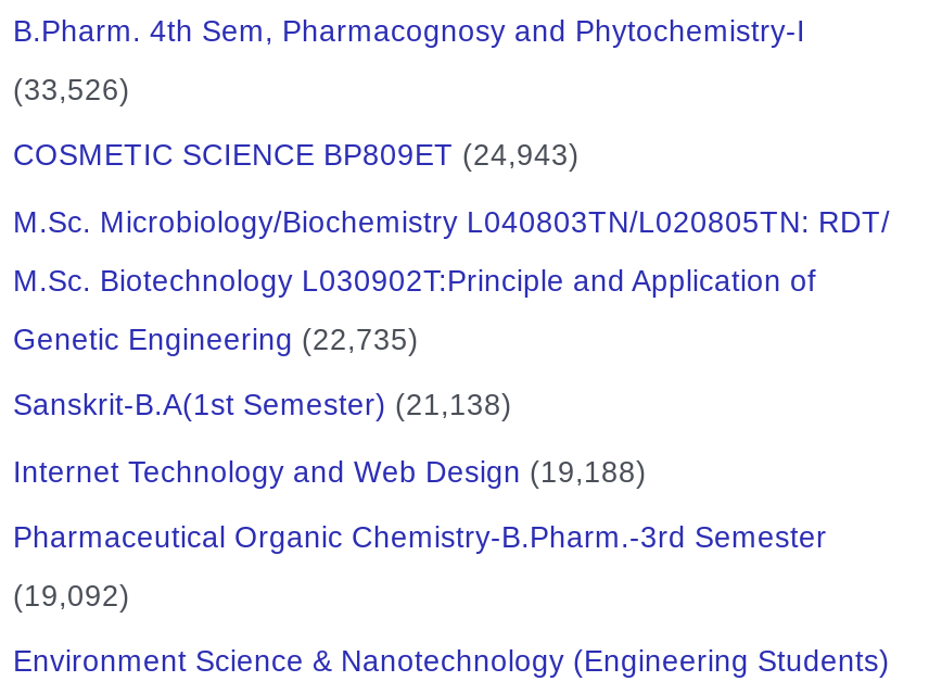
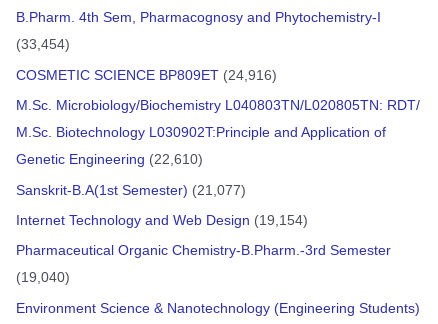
- (33,526)
+ (33,454)

- COSMETIC SCIENCE BP809ET (24,943)
+ COSMETIC SCIENCE BP809ET (24,916)

- Genetic Engineering (22,735)
+ Genetic Engineering (22,610)

- Sanskrit-B.A(1st Semester) (21,138)
+ Sanskrit-B.A(1st Semester) (21,077)

- Internet Technology and Web Design (19,188)
+ Internet Technology and Web Design (19,154)

- (19,092)
+ (19,040)
